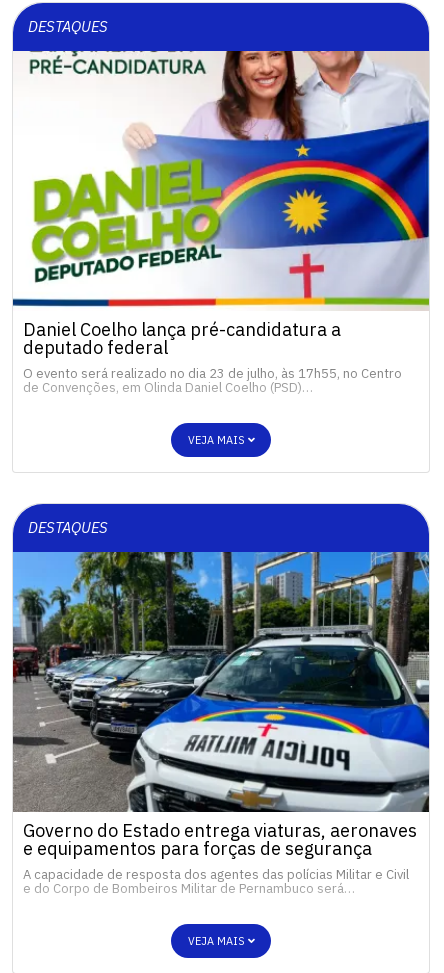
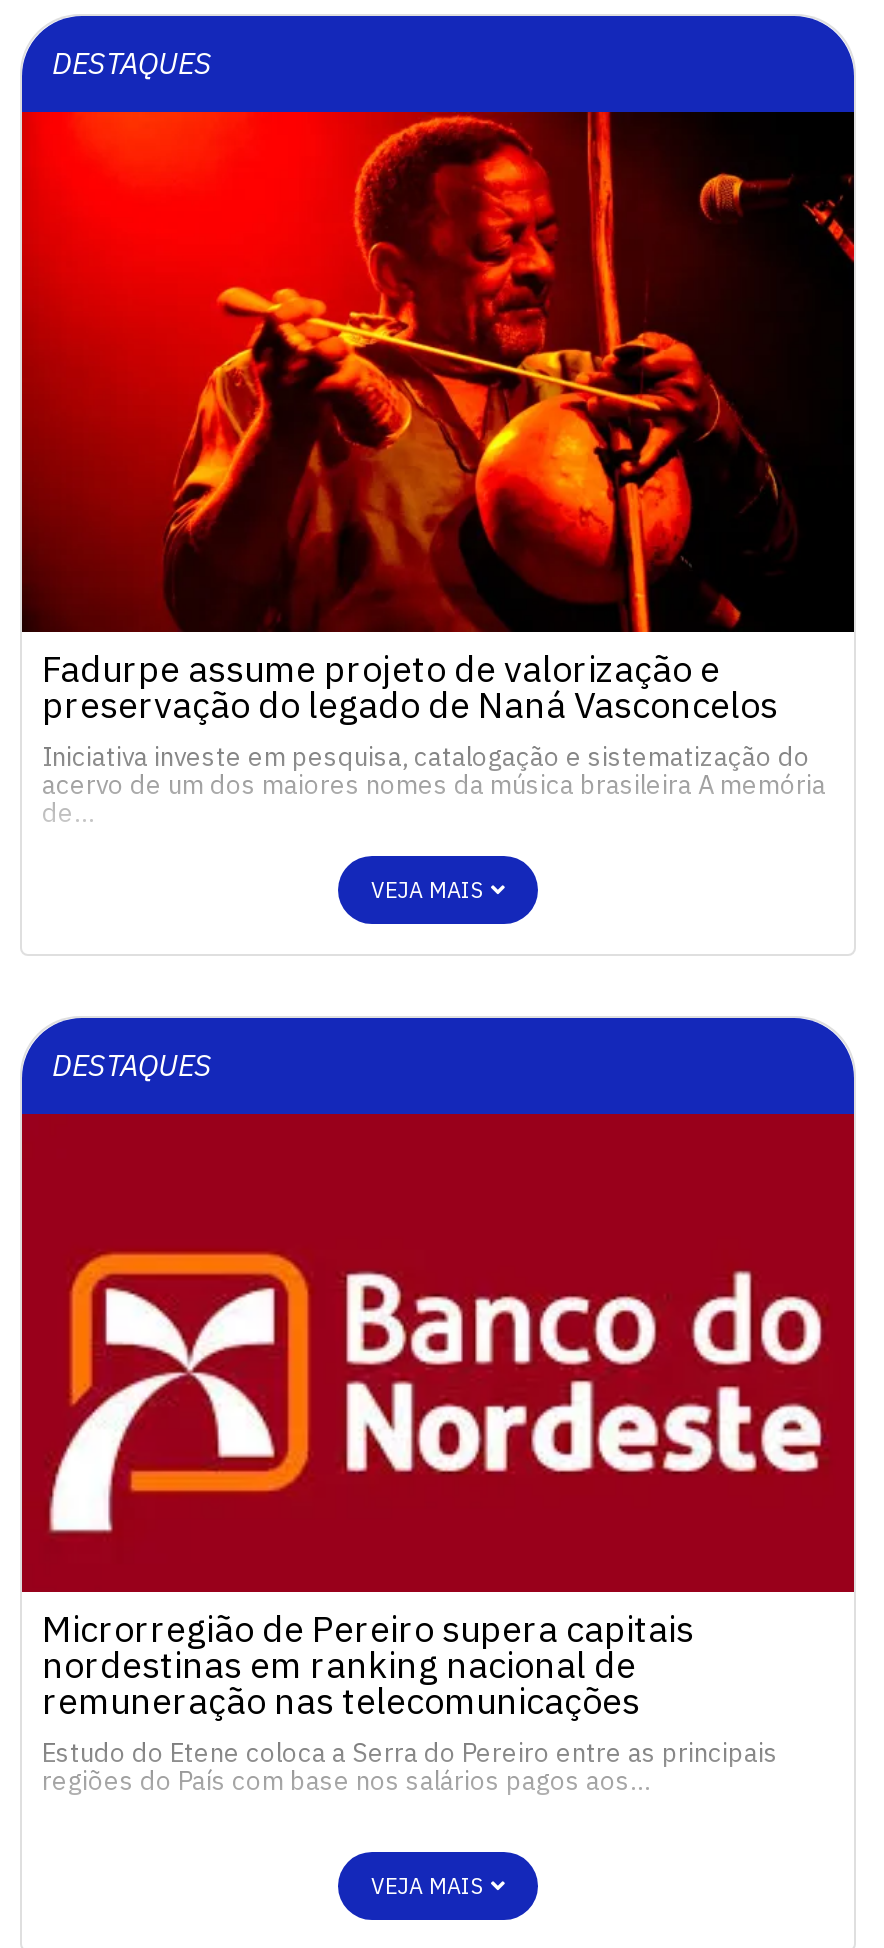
- [image]
- Daniel Coelho lança pré-candidatura a
- deputado federal
- O evento será realizado no dia 23 de julho, às 17h55, no Centro
- de Convenções, em Olinda Daniel Coelho (PSD)…
+ [image]
+ Fadurpe assume projeto de valorização e
+ preservação do legado de Naná Vasconcelos
+ Iniciativa investe em pesquisa, catalogação e sistematização do
+ acervo de um dos maiores nomes da música brasileira A memória
+ de…

- [image]
- Governo do Estado entrega viaturas, aeronaves
- e equipamentos para forças de segurança
- A capacidade de resposta dos agentes das polícias Militar e Civil
- e do Corpo de Bombeiros Militar de Pernambuco será…
+ [image]
+ Microrregião de Pereiro supera capitais
+ nordestinas em ranking nacional de
+ remuneração nas telecomunicações
+ Estudo do Etene coloca a Serra do Pereiro entre as principais
+ regiões do País com base nos salários pagos aos…
